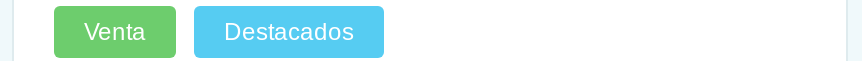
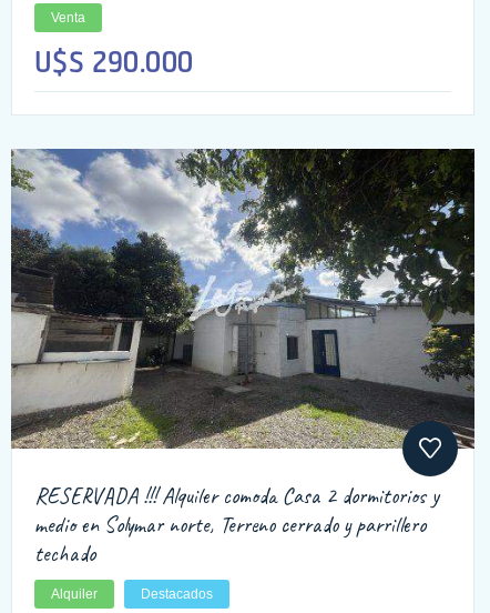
+ [image]
+ RESERVADA !!! Alquiler comoda Casa 2 dormitorios y
+ medio en Solymar norte, Terreno cerrado y parrillero
+ techado
+ Alquiler

+ U$S 290.000
